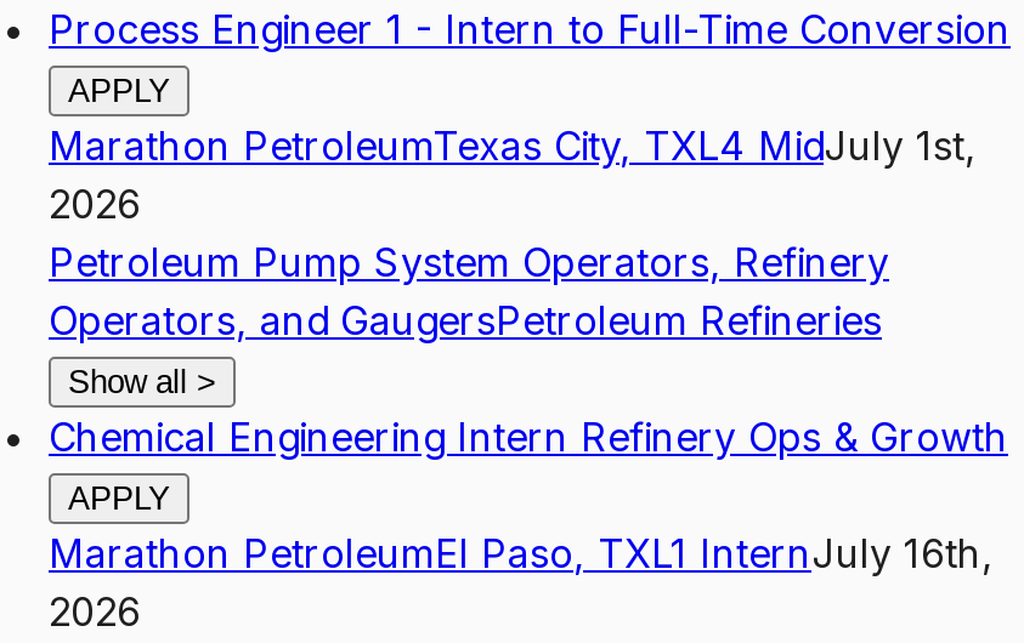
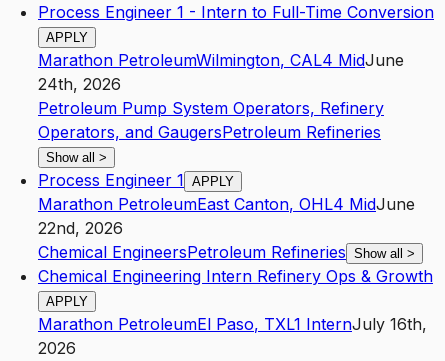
- Marathon PetroleumTexas City, TXL4 MidJuly 1st,
- 2026
+ Marathon PetroleumWilmington, CAL4 MidJune
+ 24th, 2026

+ Process Engineer 1 APPLY
+ Marathon PetroleumEast Canton, OH L4 MidJune
+ 22nd, 2026
+ Chemical EngineersPetroleum Refineries Show all>
